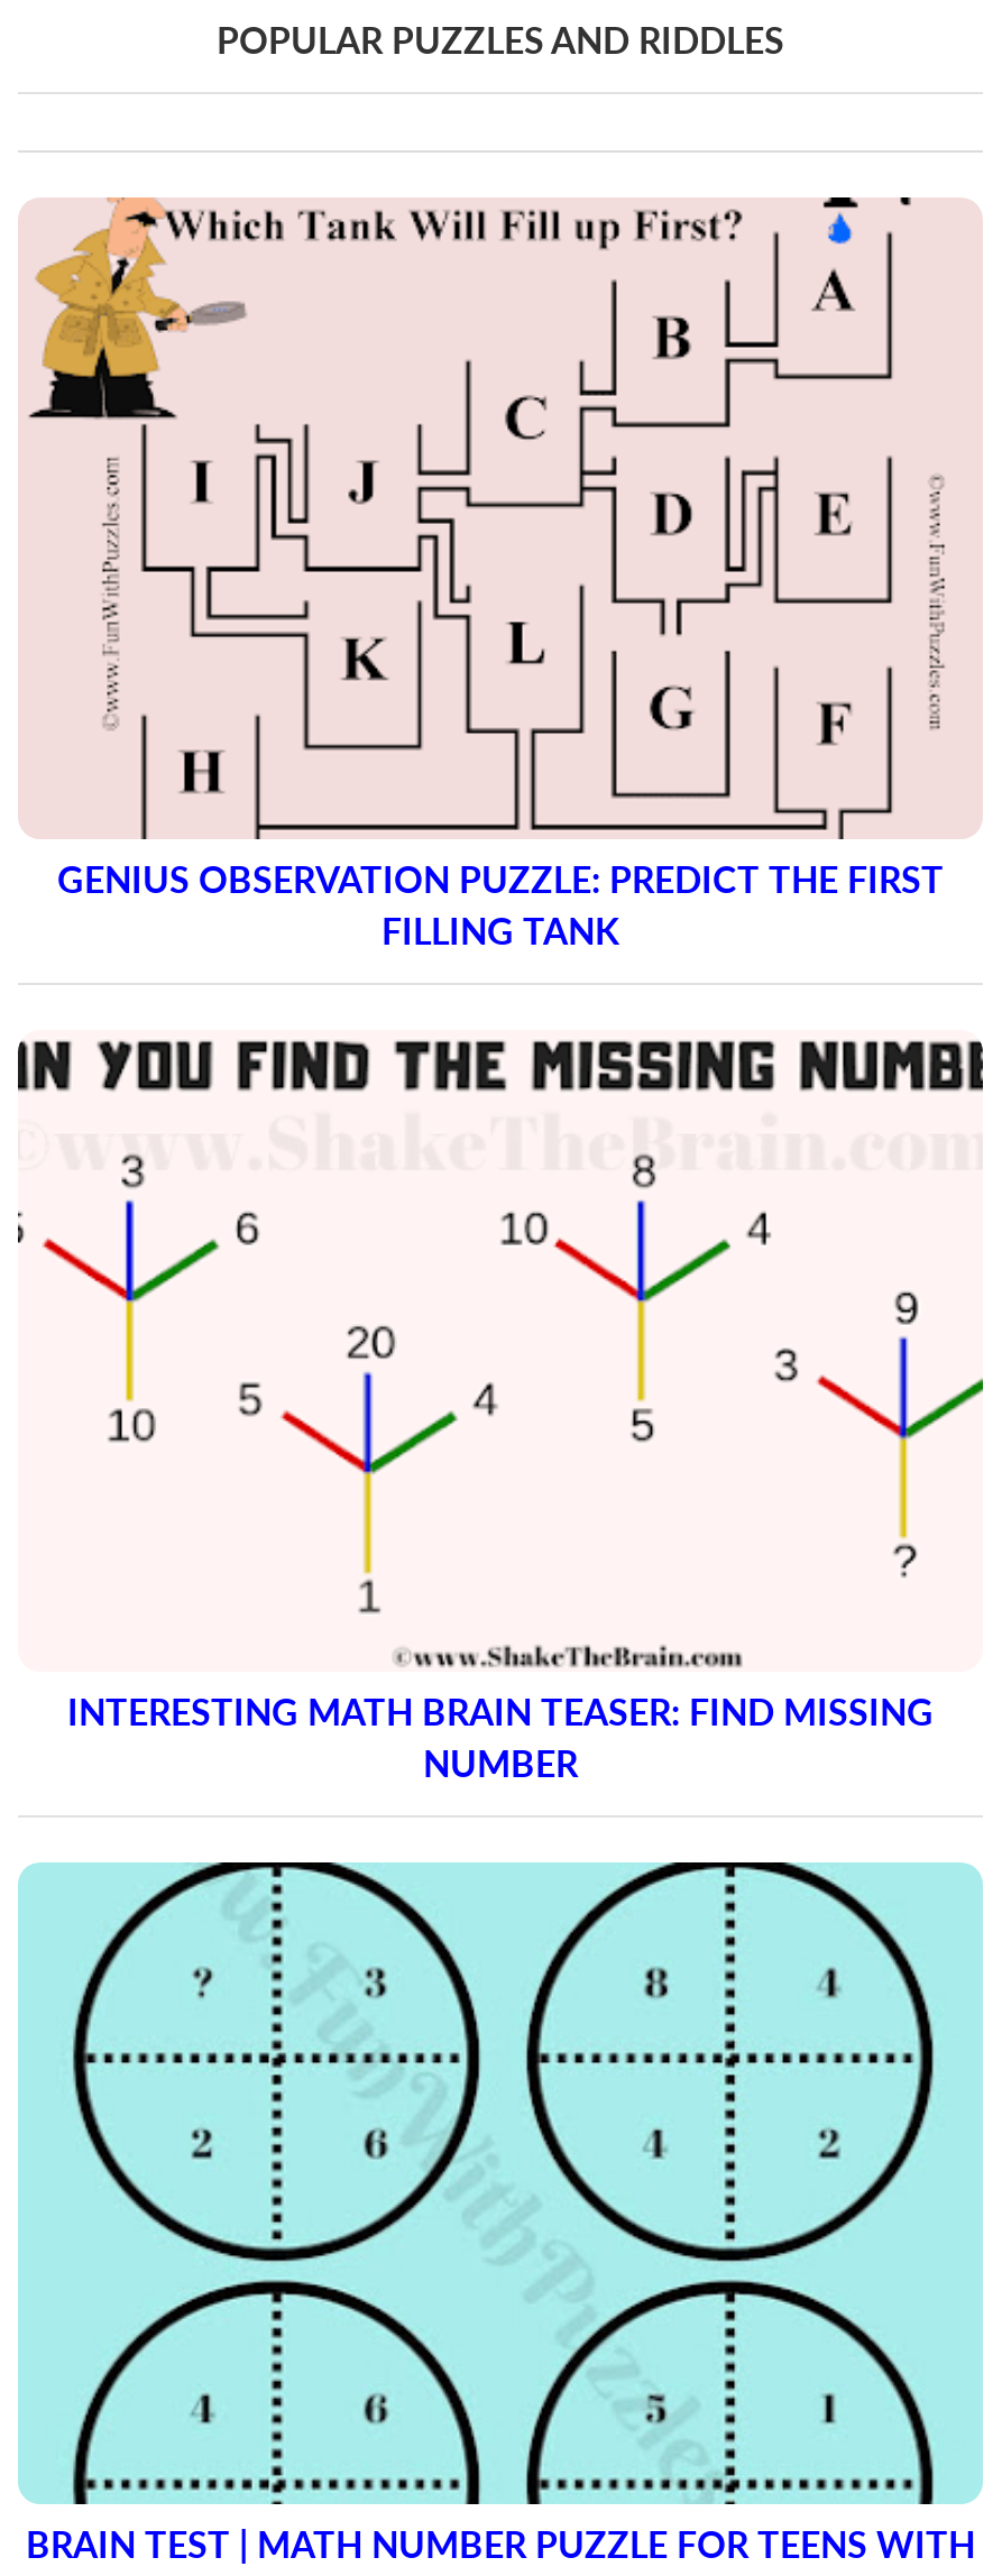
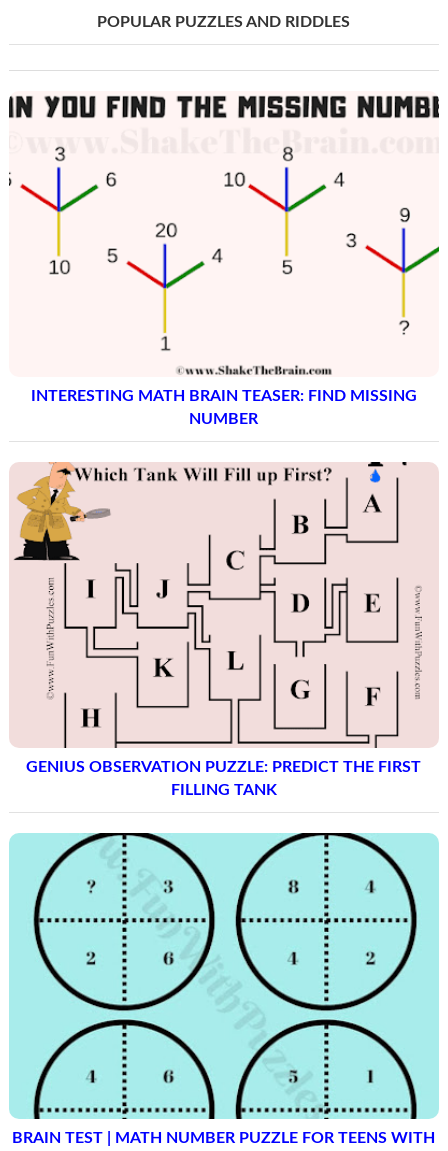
moved down: [image] | GENIUS OBSERVATION PUZZLE: PREDICT THE FIRST | FILLING TANK

moved up: INTERESTING MATH BRAIN TEASER: FIND MISSING | NUMBER
